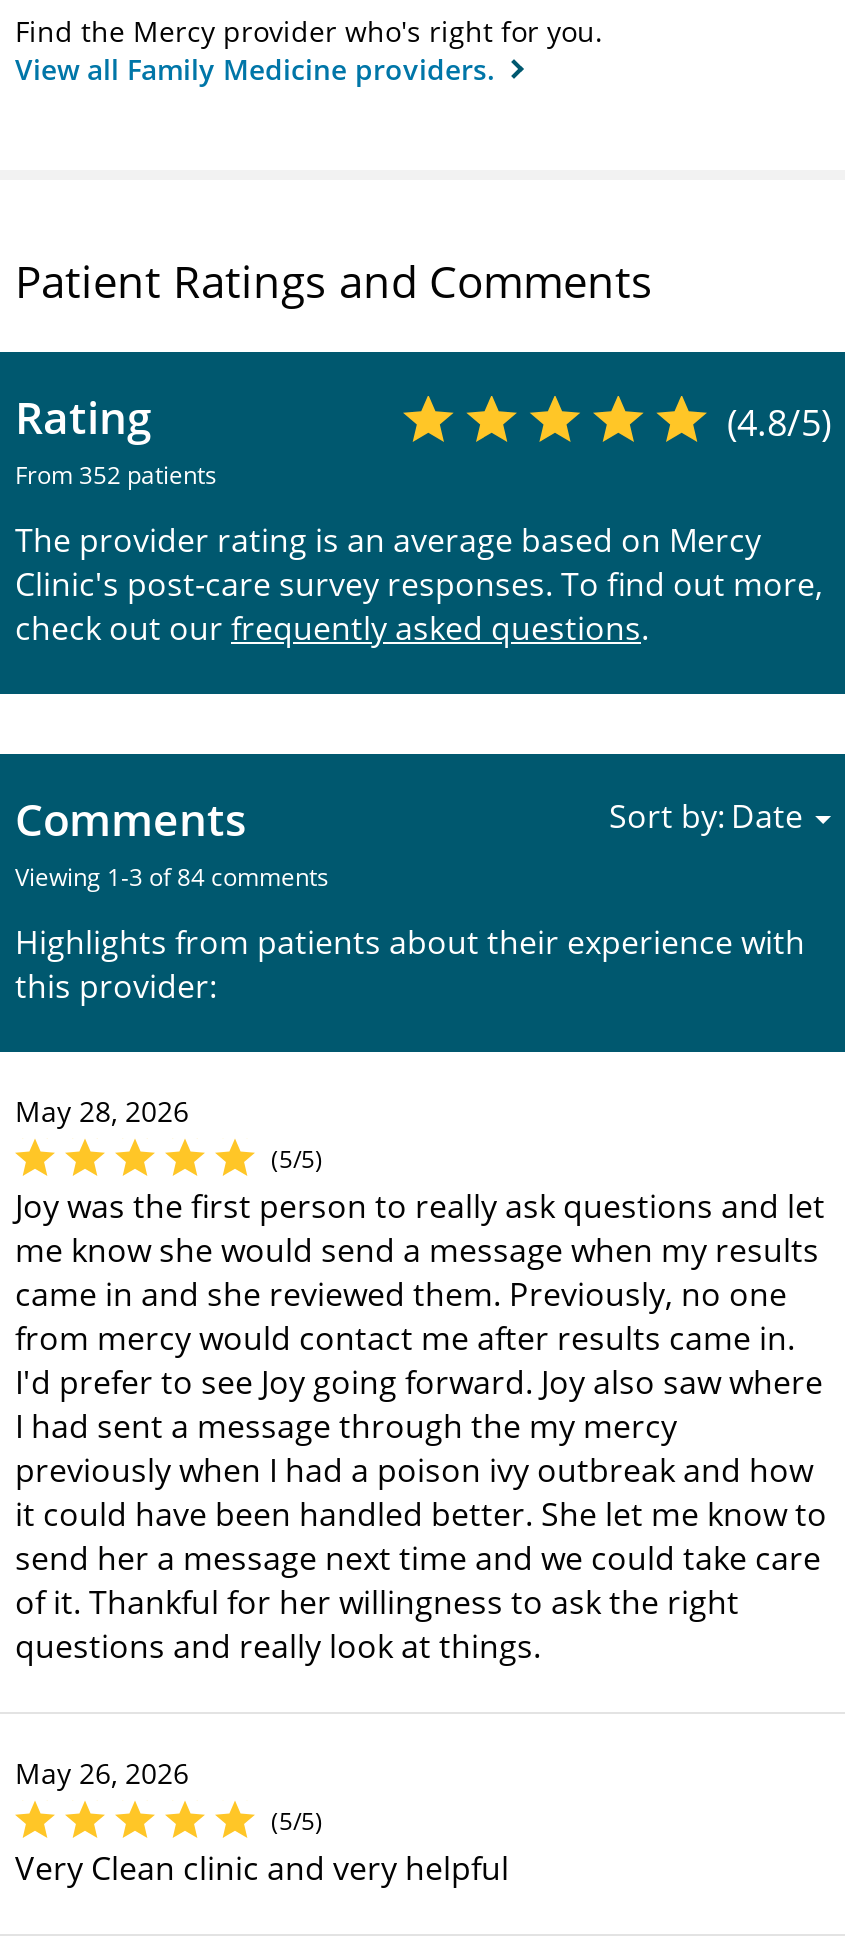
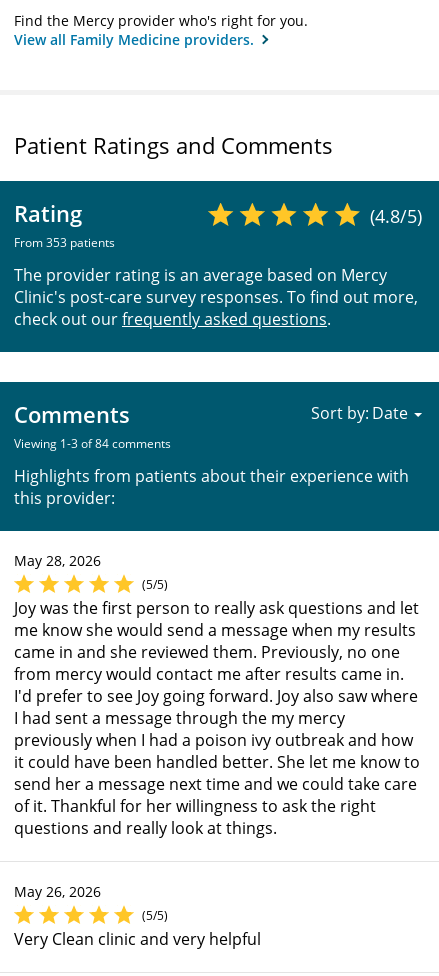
- From 352 patients
+ From 353 patients
